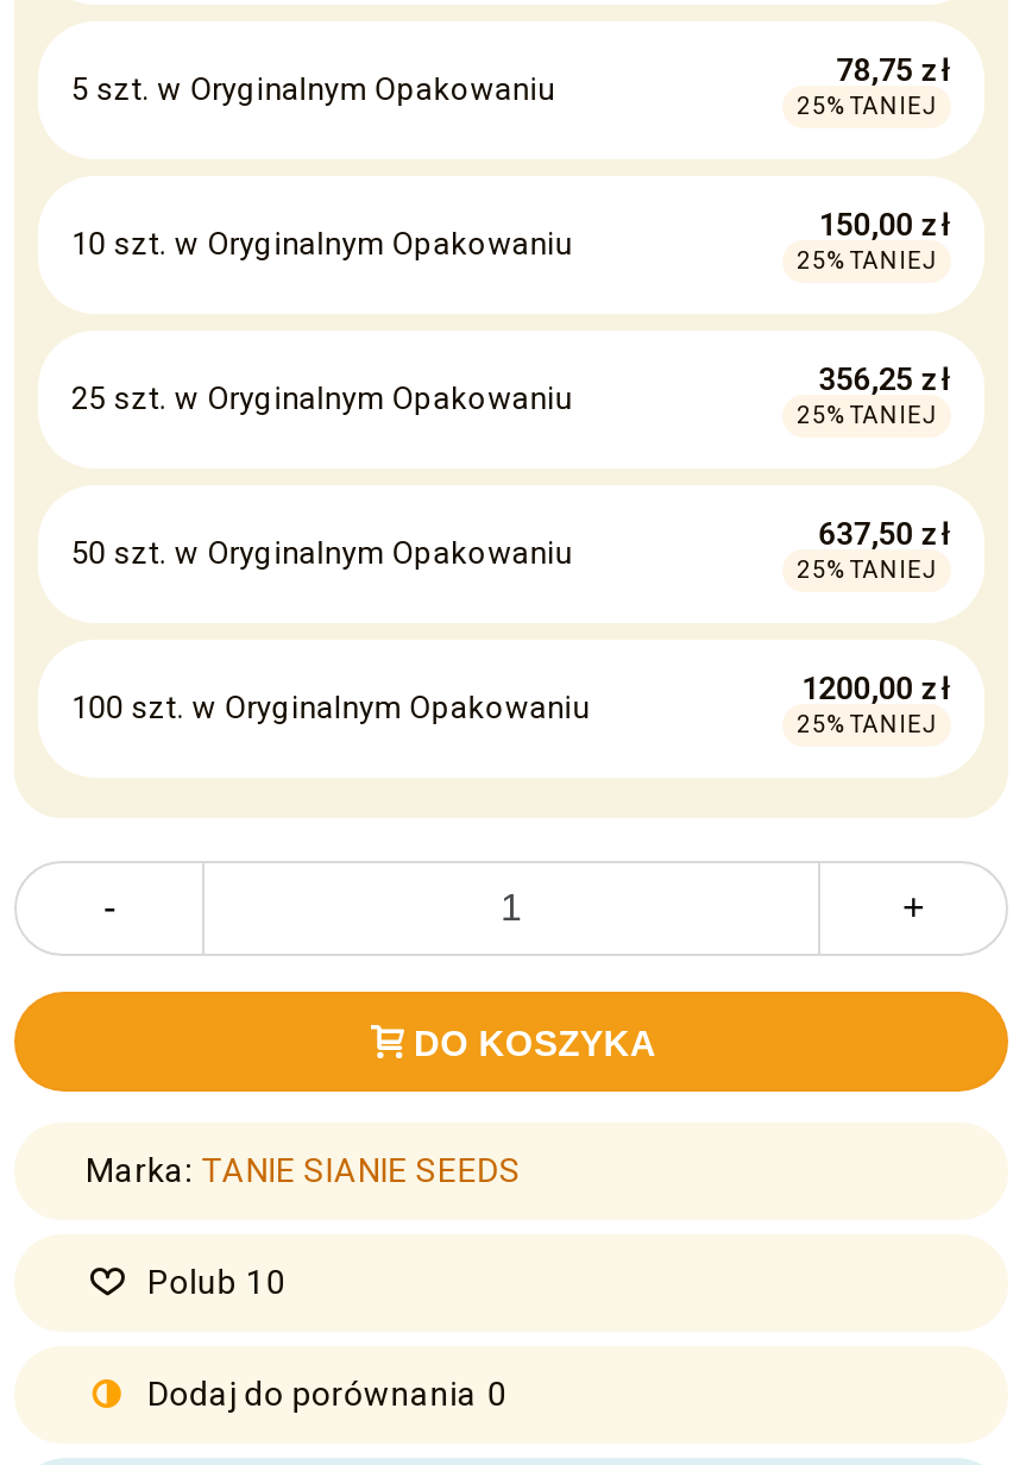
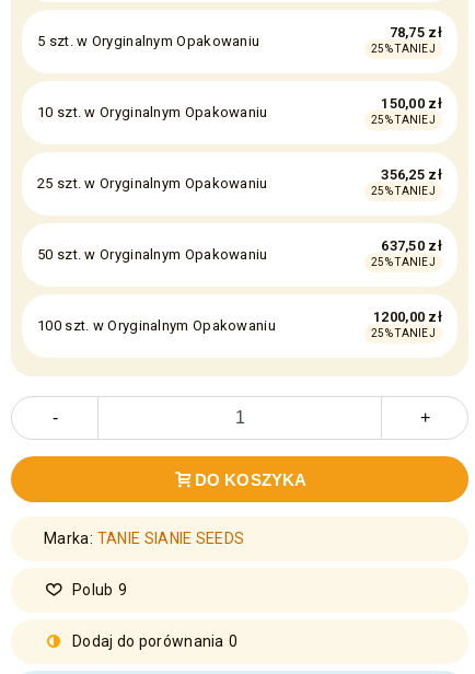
- Polub 10
+ Polub 9
